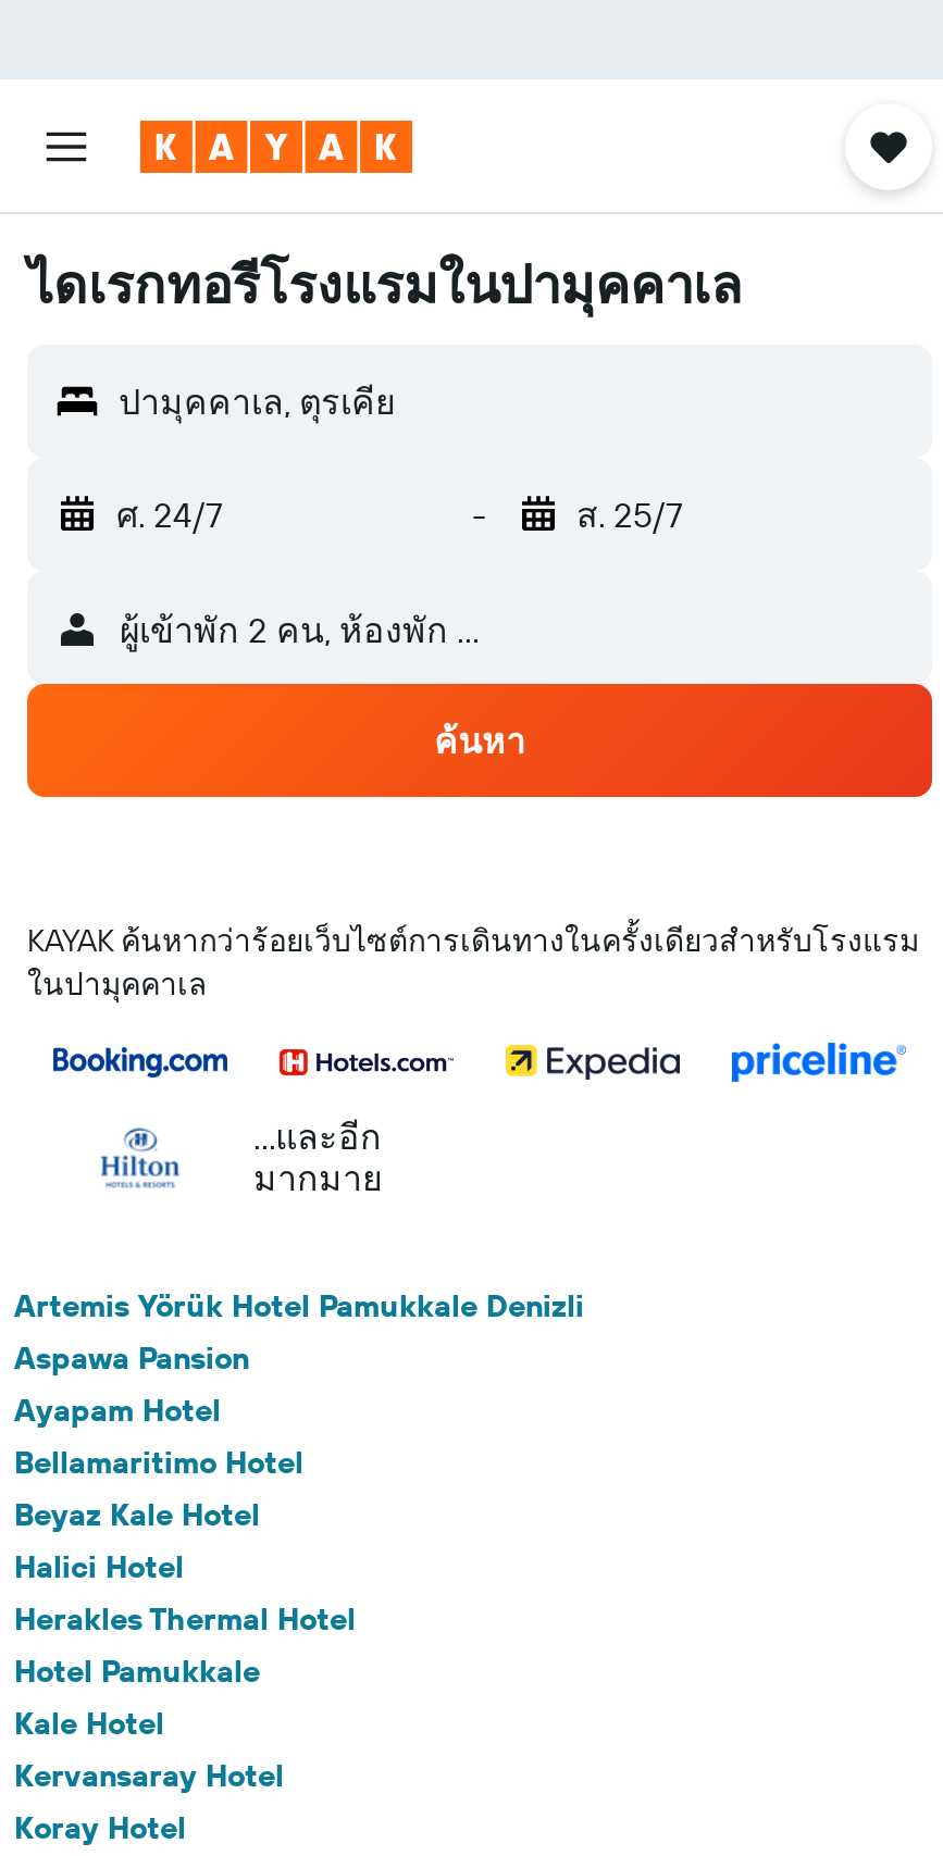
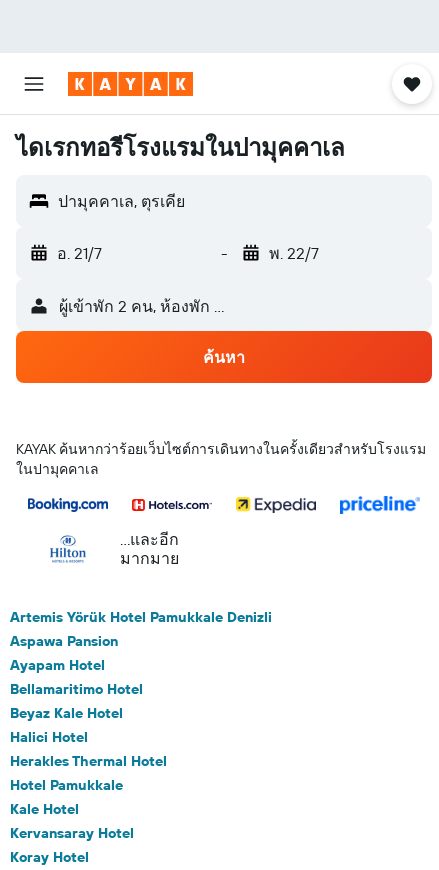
- ศ. 24/7
+ อ. 21/7

- ส. 25/7
+ พ. 22/7
